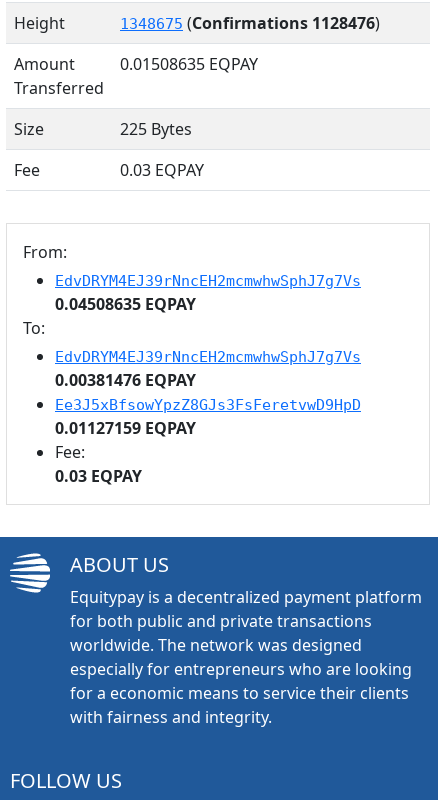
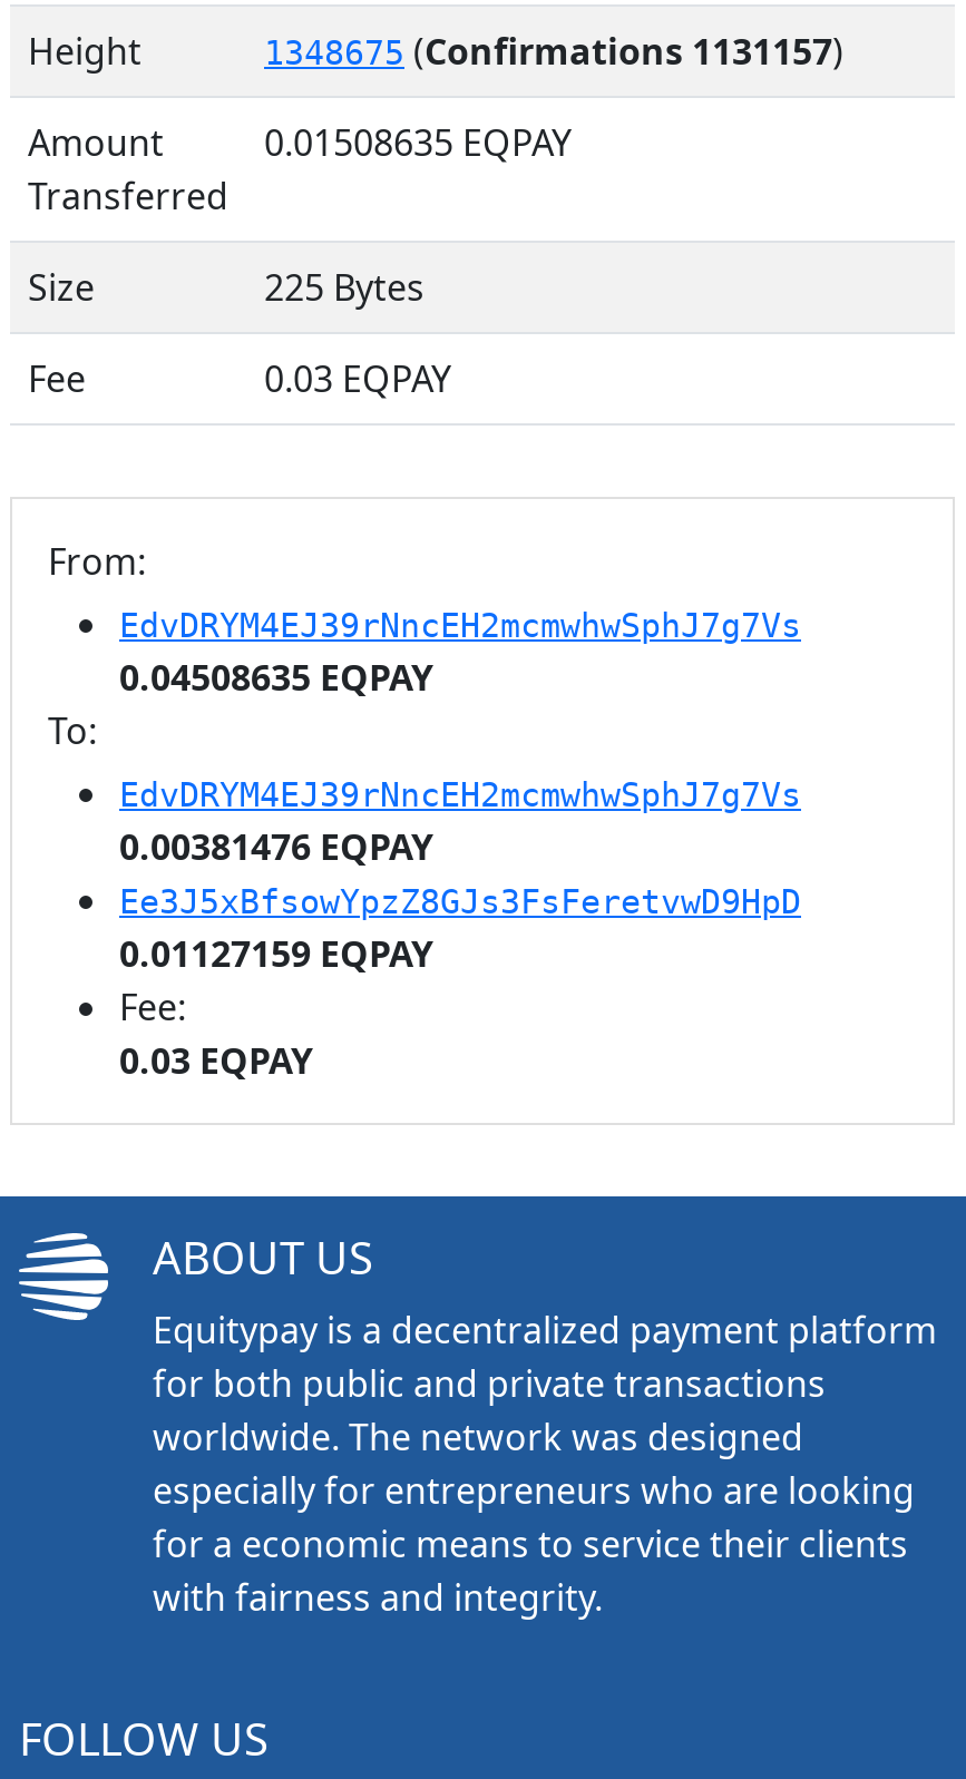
- 1348675 (Confirmations 1128476)
+ 1348675 (Confirmations 1131157)
